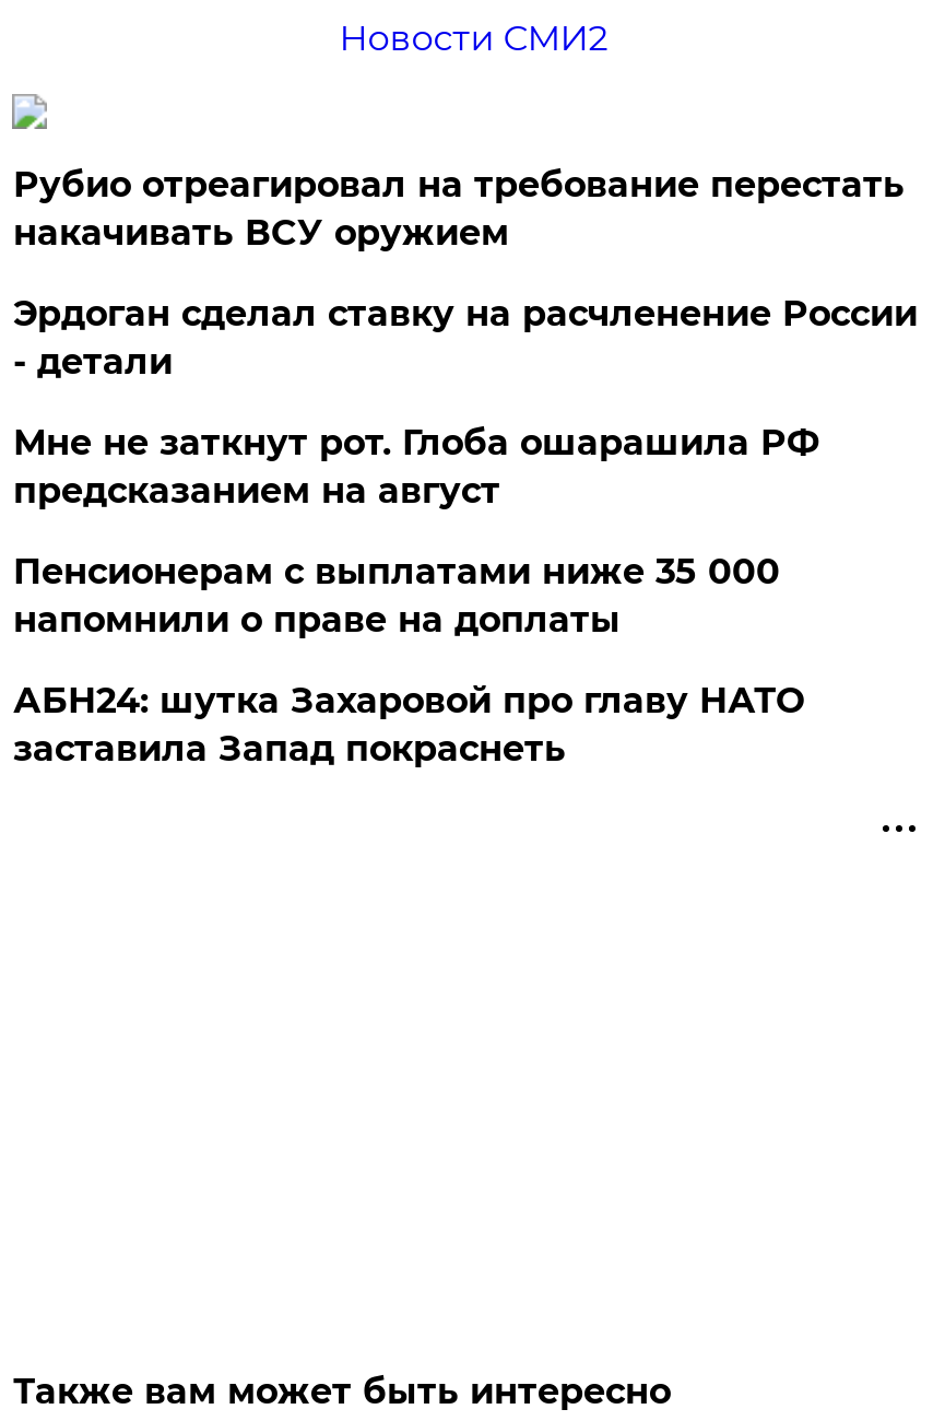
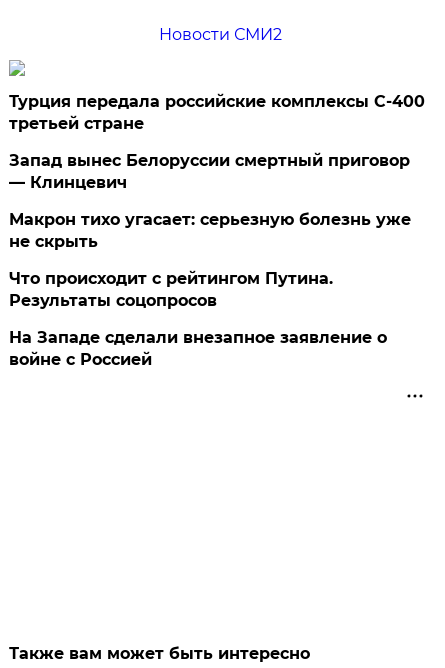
- Рубио отреагировал на требование перестать
- накачивать ВСУ оружием
+ Турция передала российские комплексы С-400
+ третьей стране

- Эрдоган сделал ставку на расчленение России
- - детали
+ Запад вынес Белоруссии смертный приговор
+ — Клинцевич

- Мне не заткнут рот. Глоба ошарашила РФ
- предсказанием на август
+ Макрон тихо угасает: серьезную болезнь уже
+ не скрыть

- Пенсионерам с выплатами ниже 35 000
- напомнили о праве на доплаты
+ Что происходит с рейтингом Путина.
+ Результаты соцопросов

- АБН24: шутка Захаровой про главу НАТО
- заставила Запад покраснеть
+ На Западе сделали внезапное заявление о
+ войне с Россией
